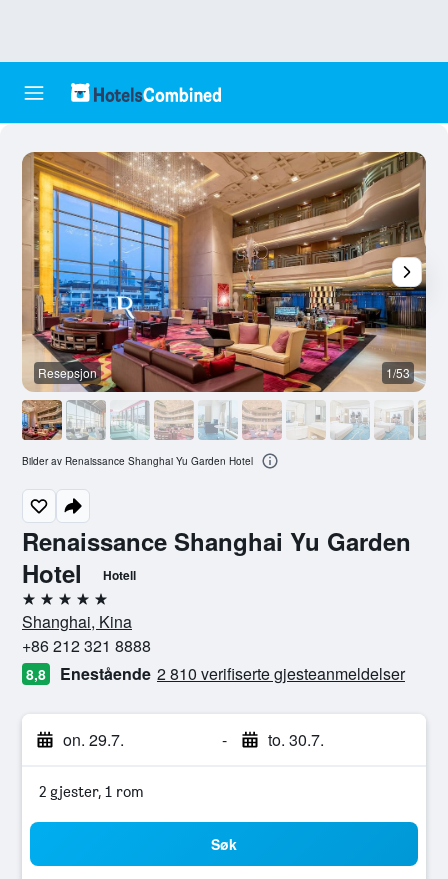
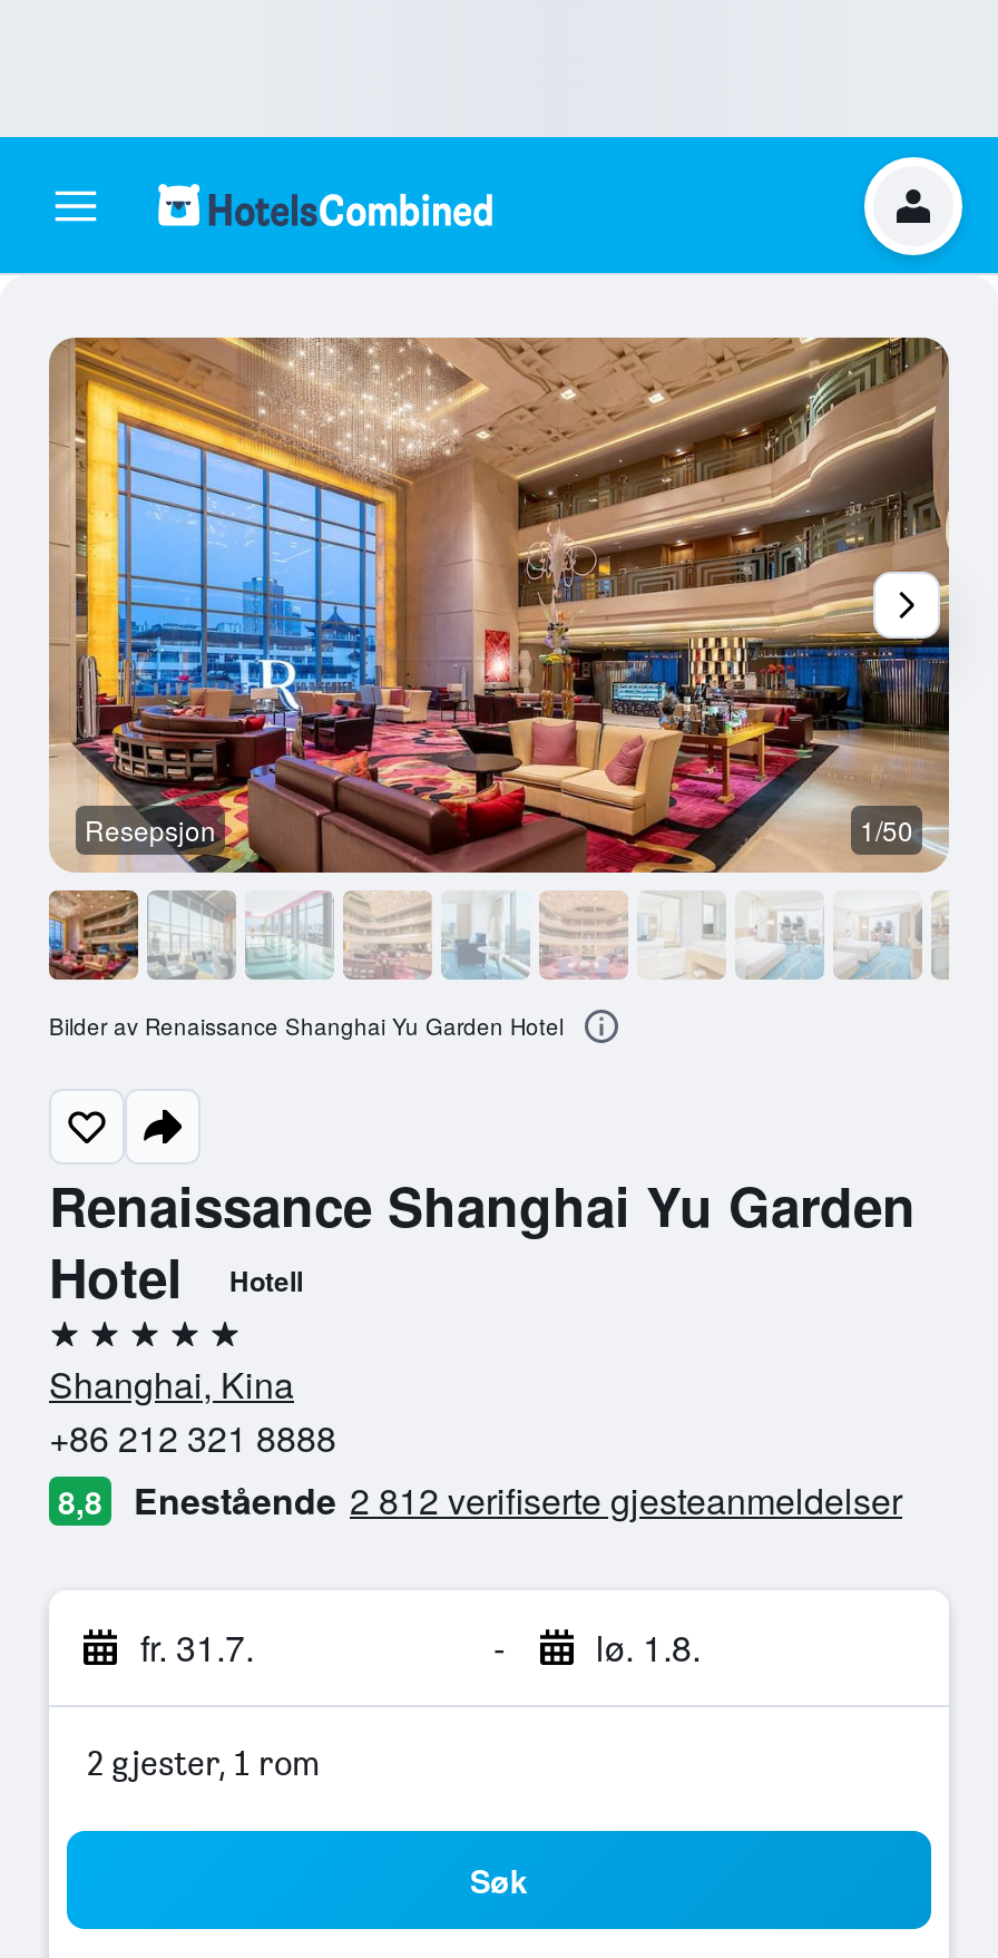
+ [image]

- 1/53
+ 1/50

- Enestående 2 810 verifiserte gjesteanmeldelser
+ Enestående 2 812 verifiserte gjesteanmeldelser

- on. 29.7.
+ fr. 31.7.

- to. 30.7.
+ lø. 1.8.
